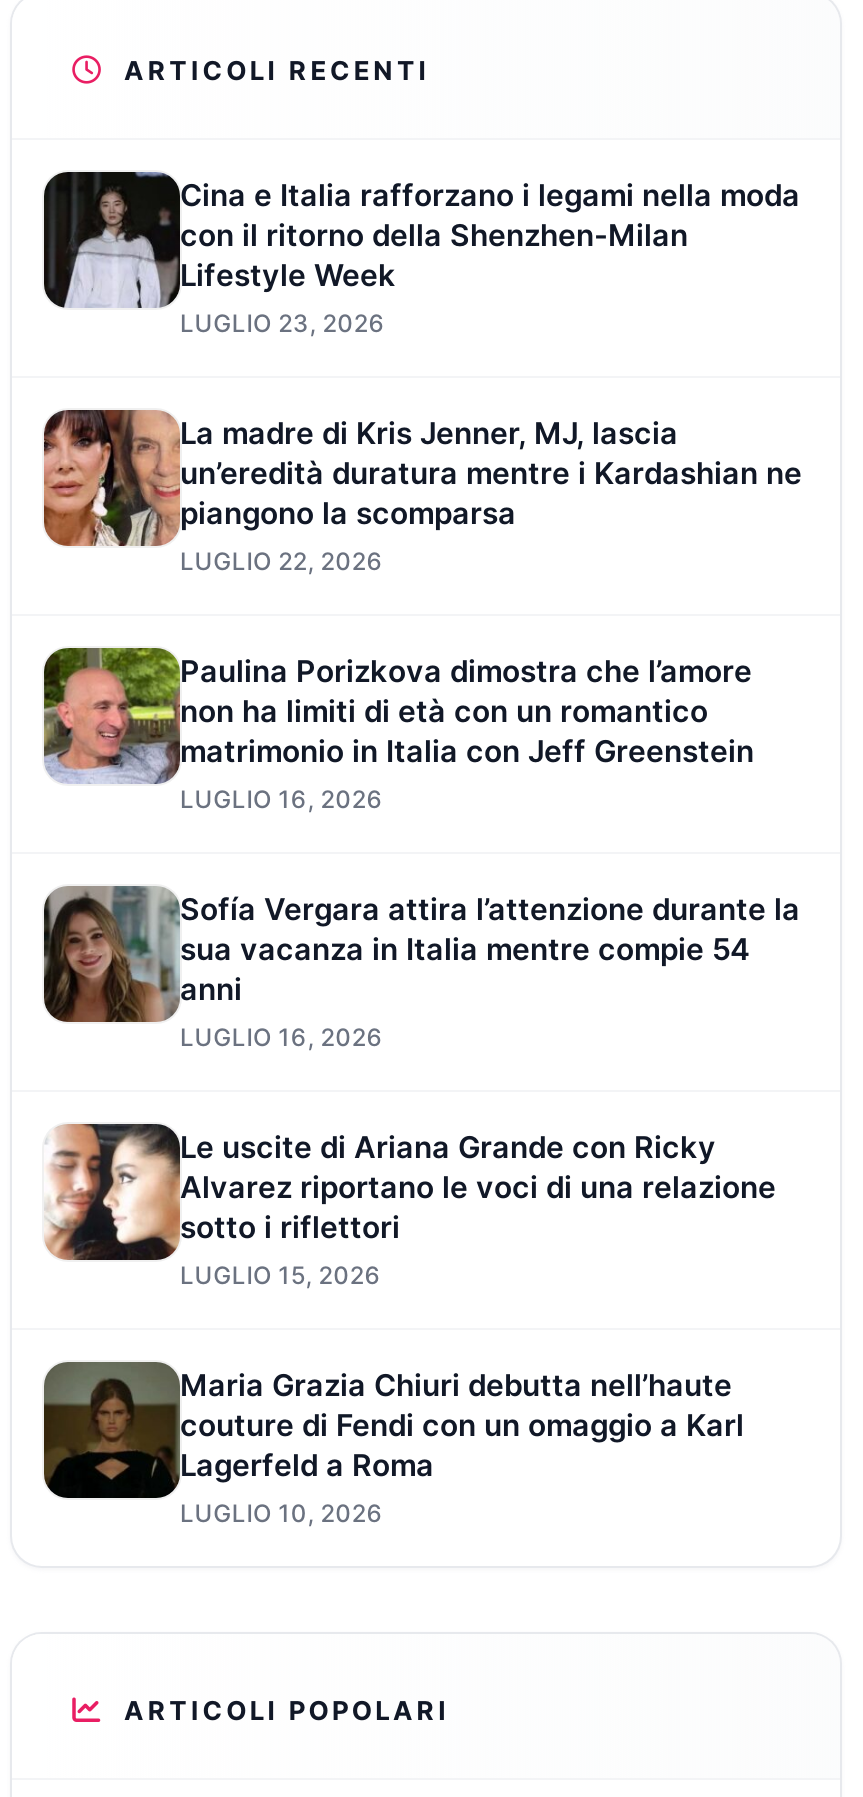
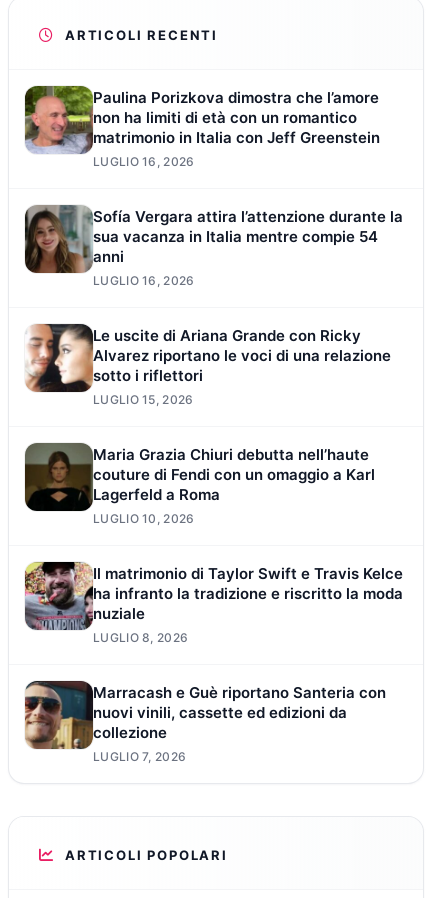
- [image]
- Cina e Italia rafforzano i legami nella moda
- con il ritorno della Shenzhen-Milan
- Lifestyle Week
- LUGLIO 23, 2026
- La madre di Kris Jenner, MJ, lascia
- un’eredità duratura mentre i Kardashian ne
- piangono la scomparsa
- LUGLIO 22, 2026

- [image]

moved up: [image] | Paulina Porizkova dimostra che l’amore | non ha limiti di età con un romantico | ... | Lagerfeld a Roma | LUGLIO 10, 2026

+ [image]
+ Il matrimonio di Taylor Swift e Travis Kelce
+ ha infranto la tradizione e riscritto la moda
+ nuziale
+ LUGLIO 8, 2026
+ Marracash e Guè riportano Santeria con
+ nuovi vinili, cassette ed edizioni da
+ collezione
+ LUGLIO 7, 2026

+ [image]
